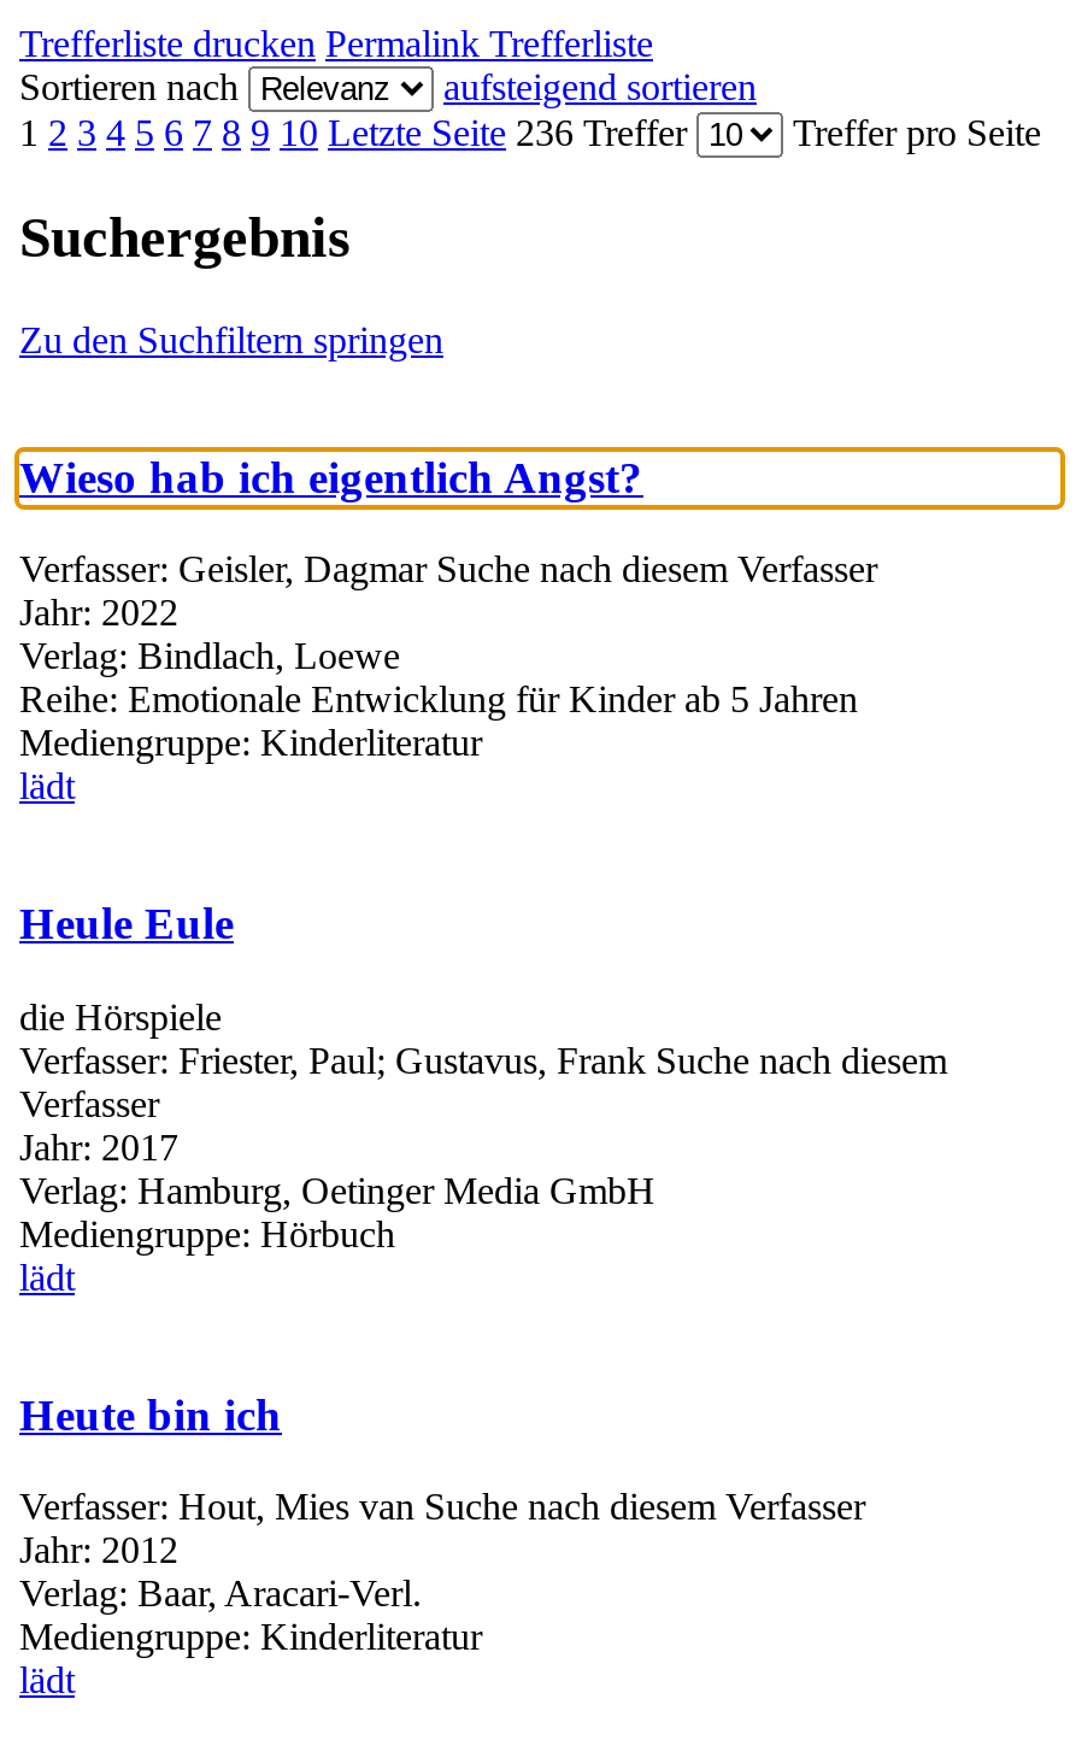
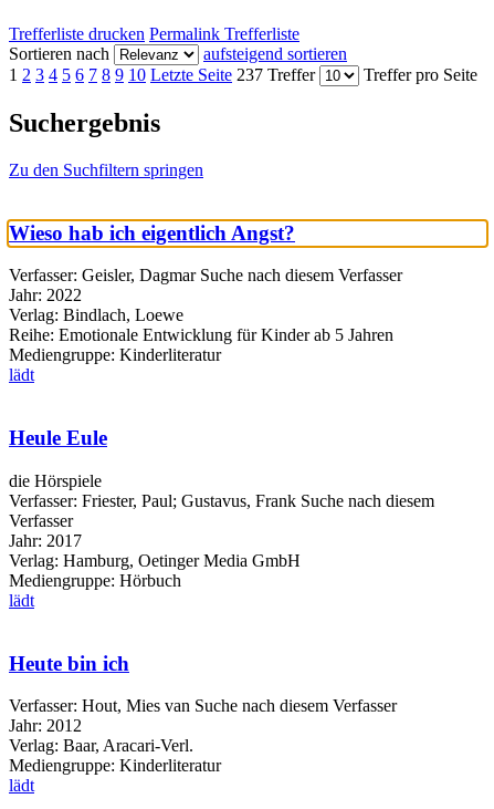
- 1 2 3 4 5 6 7 8 9 10 Letzte Seite 236 Treffer
+ 1 2 3 4 5 6 7 8 9 10 Letzte Seite 237 Treffer
